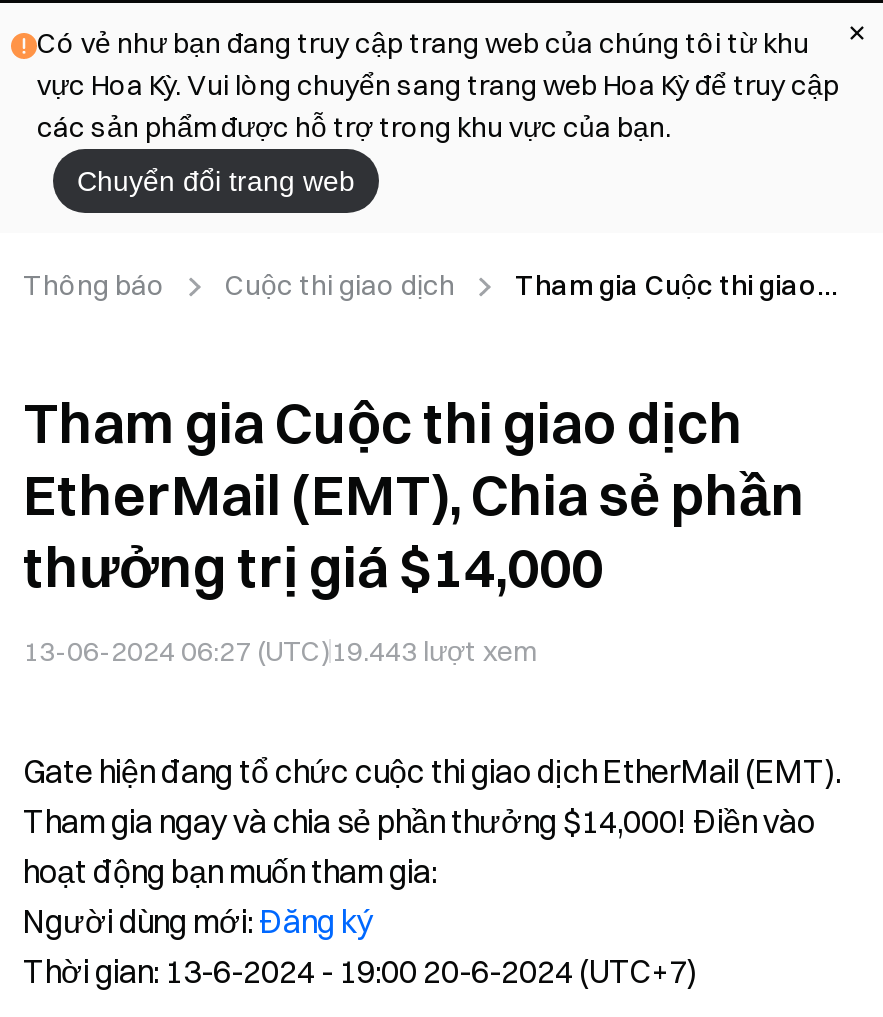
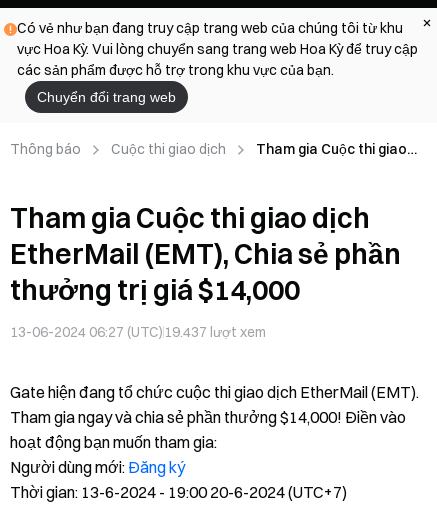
- 13-06-2024 06:27 (UTC)19.443 lượt xem
+ 13-06-2024 06:27 (UTC)19.437 lượt xem
